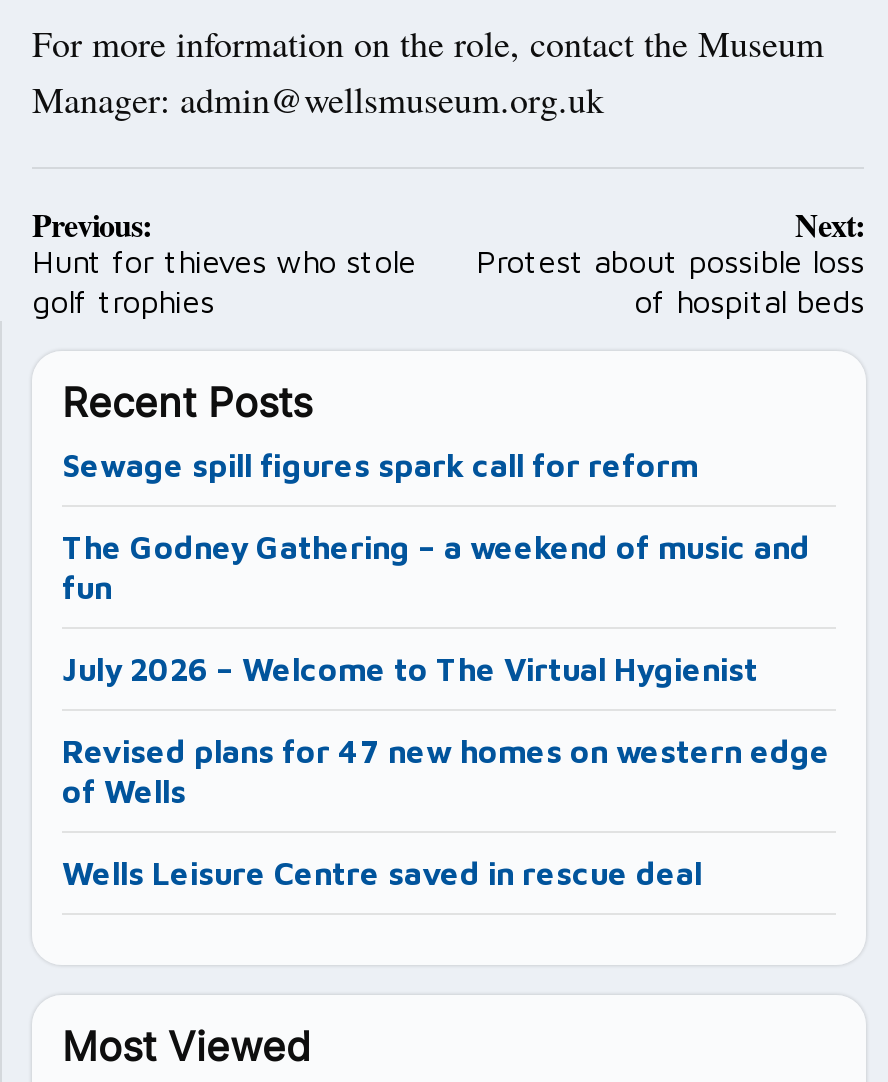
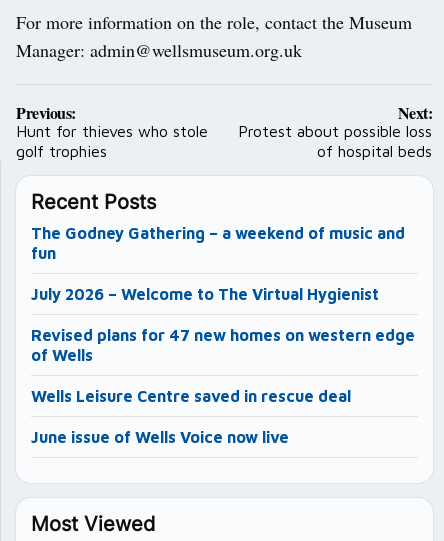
- Sewage spill figures spark call for reform

moved up: The Godney Gathering – a weekend of music and | fun | July 2026 – Welcome to The Virtual Hygienist | Revised plans for 47 new homes on western edge | of Wells | Wells Leisure Centre saved in rescue deal

+ June issue of Wells Voice now live
